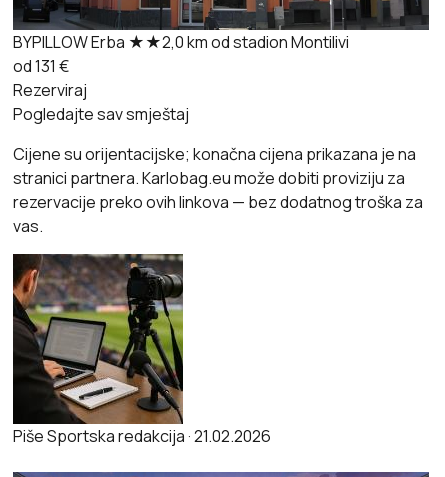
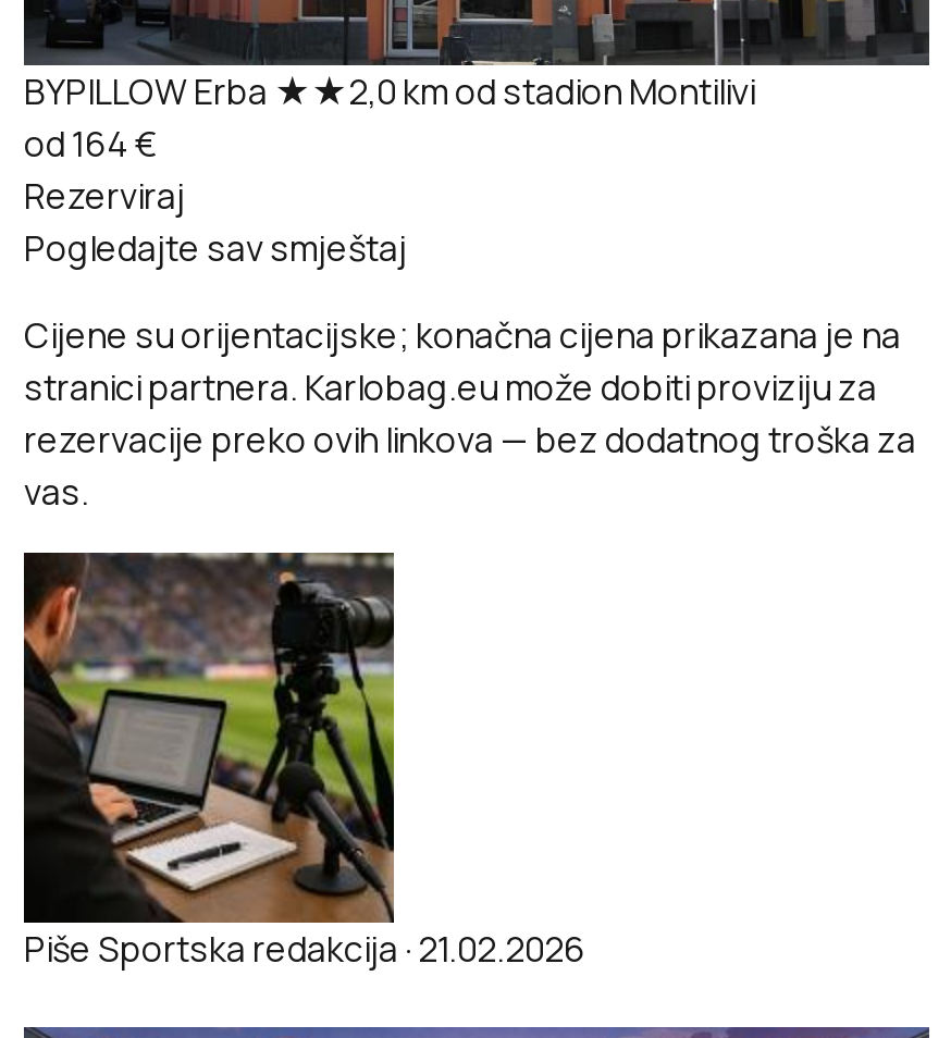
- od 131 €
+ od 164 €
